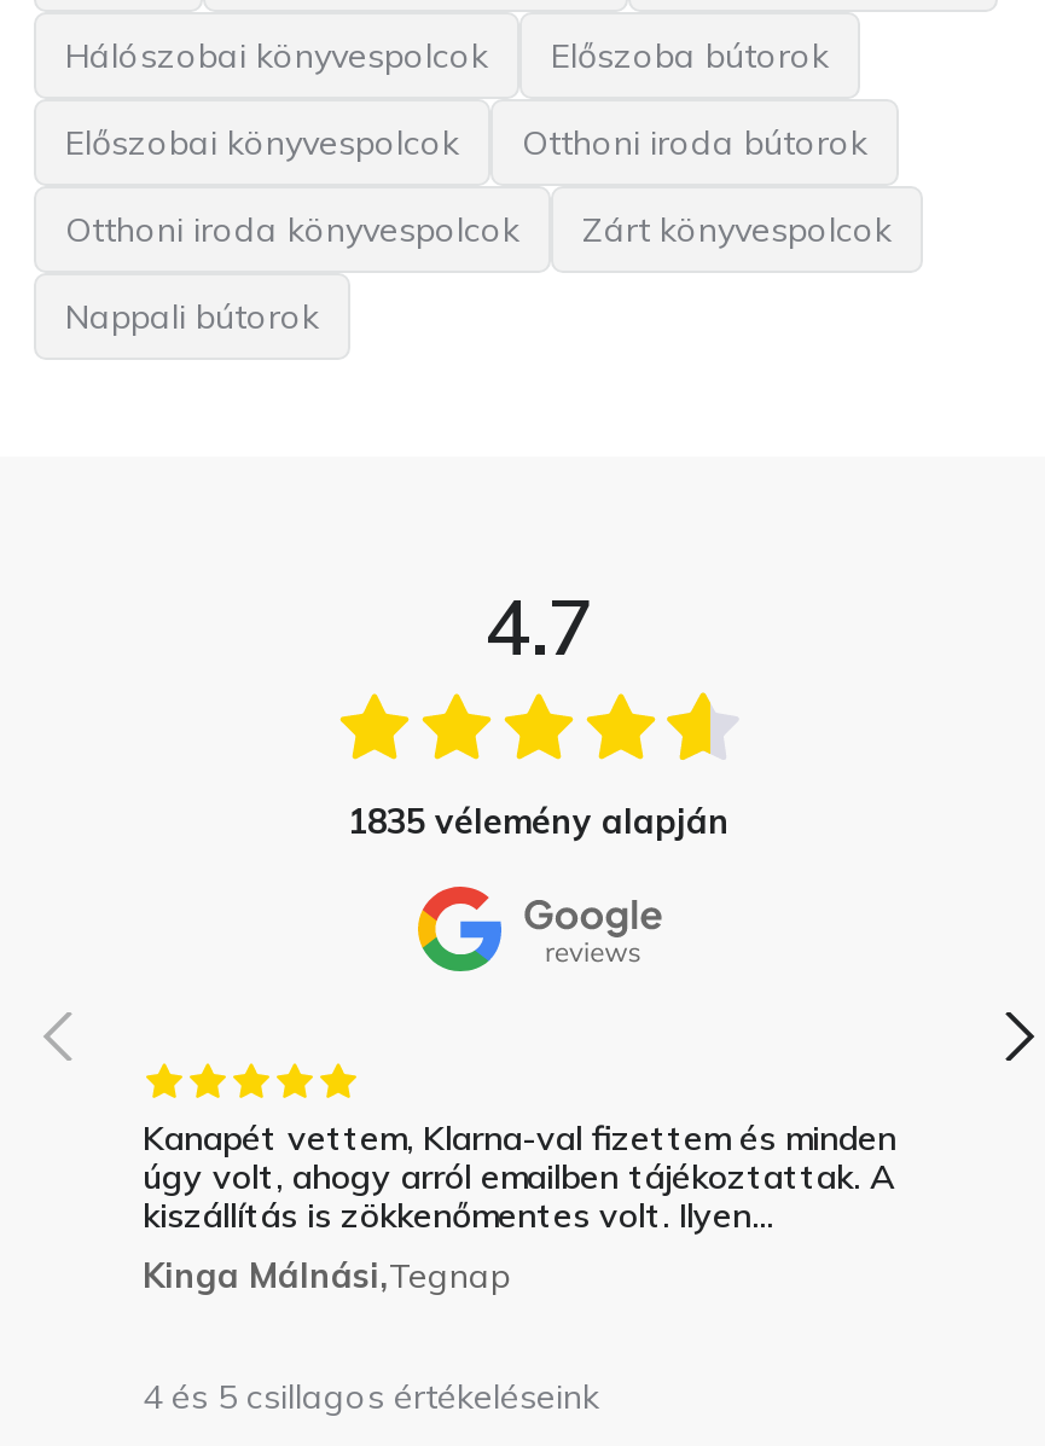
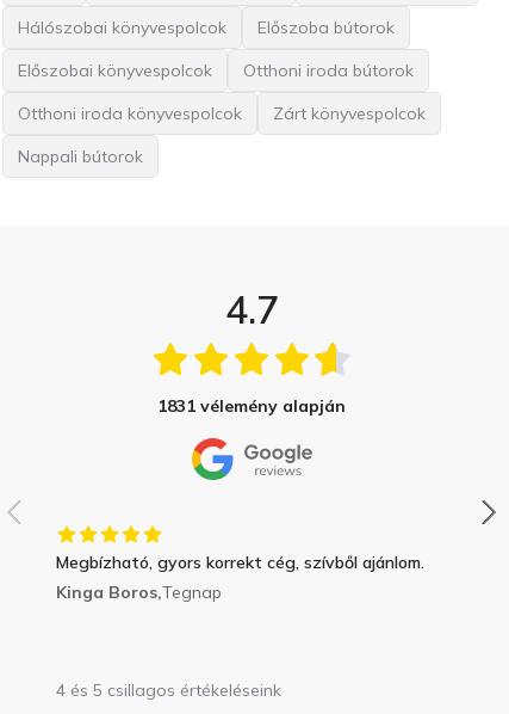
- 1835 vélemény alapján
+ 1831 vélemény alapján

- Kanapét vettem, Klarna-val fizettem és minden
- úgy volt, ahogy arról emailben tájékoztattak. A
- kiszállítás is zökkenőmentes volt. Ilyen...
- Kinga Málnási,Tegnap
+ Megbízható, gyors korrekt cég, szívből ajánlom.
+ Kinga Boros, Tegnap
